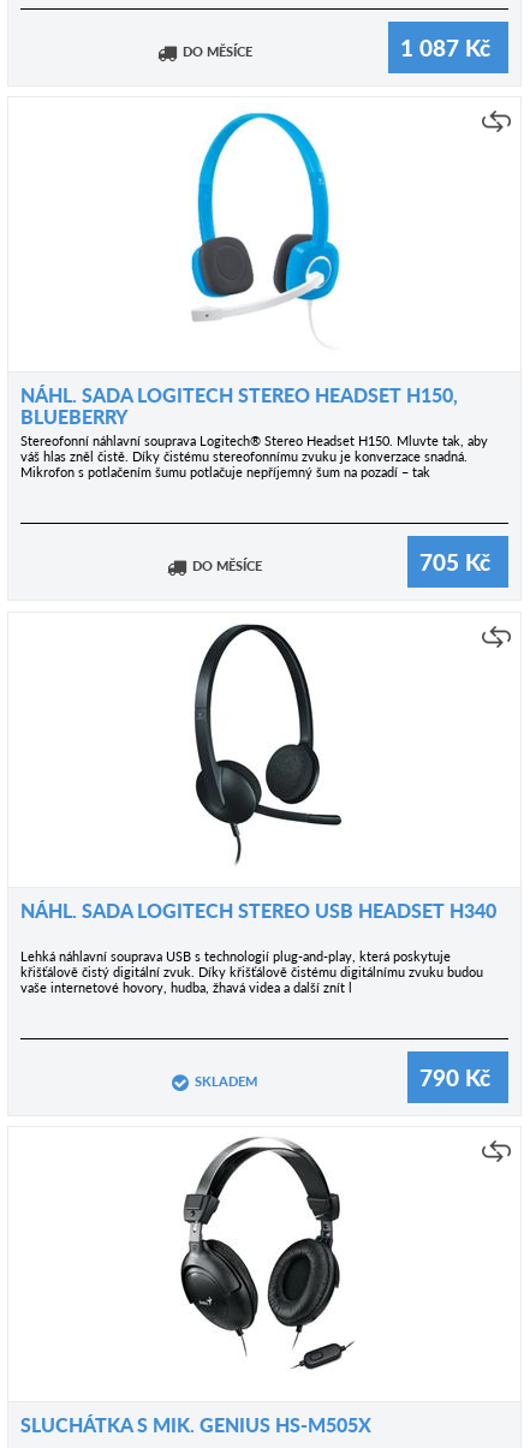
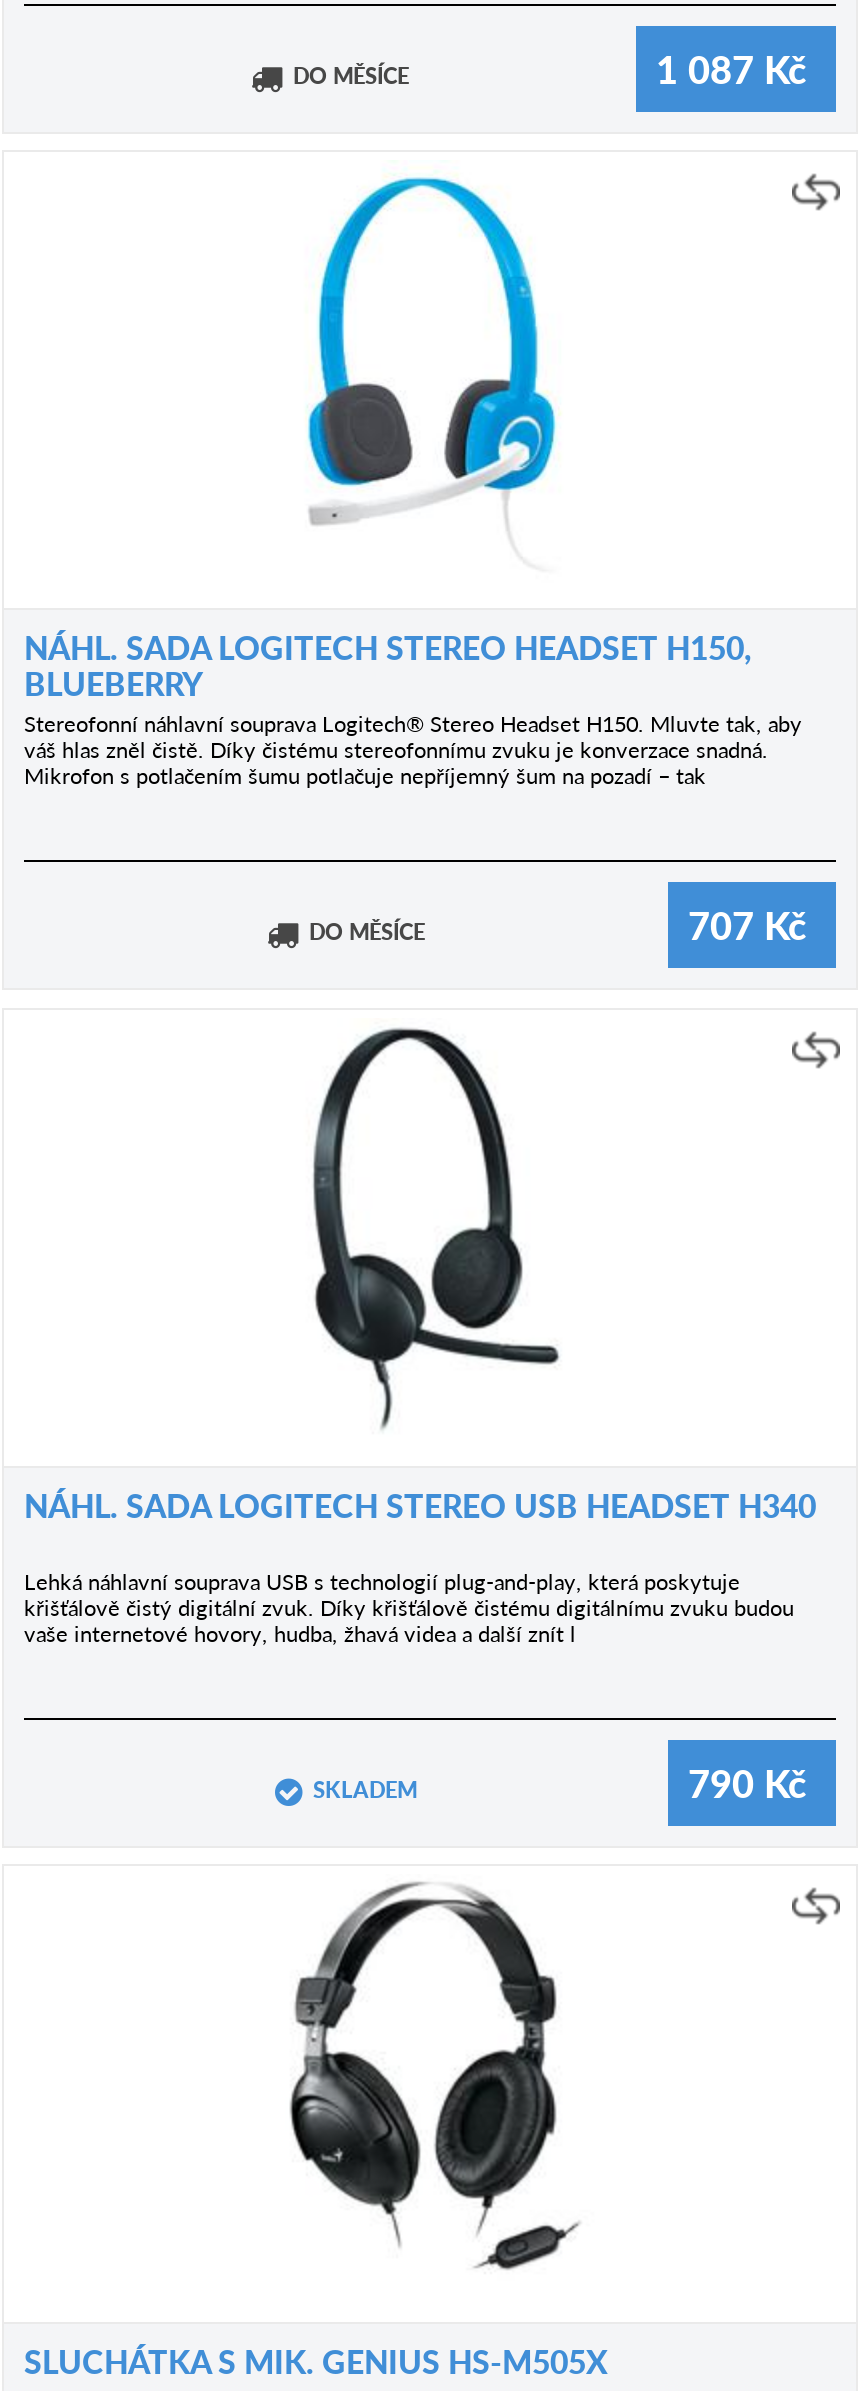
- 705 Kč
+ 707 Kč
